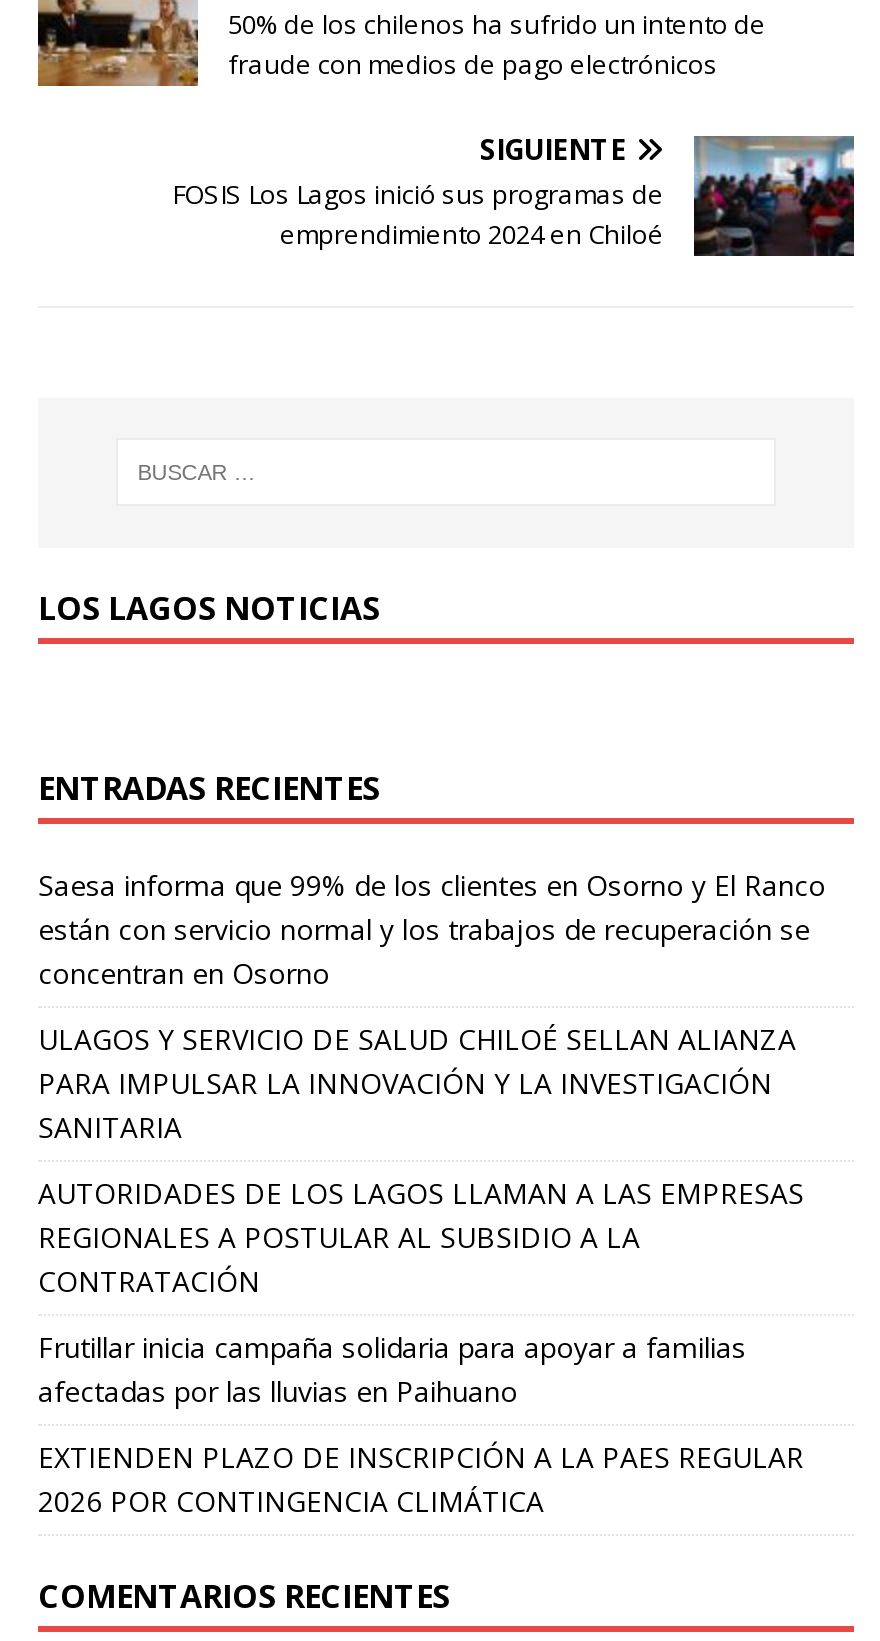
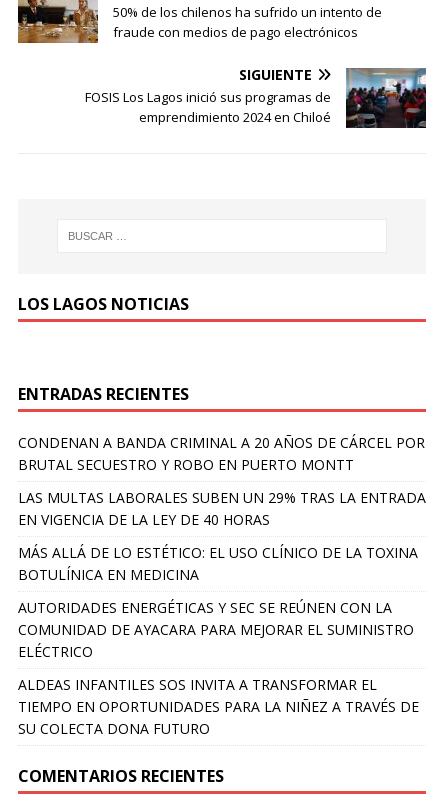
- Saesa informa que 99% de los clientes en Osorno y El Ranco
- están con servicio normal y los trabajos de recuperación se
- concentran en Osorno
+ CONDENAN A BANDA CRIMINAL A 20 AÑOS DE CÁRCEL POR
+ BRUTAL SECUESTRO Y ROBO EN PUERTO MONTT

- ULAGOS Y SERVICIO DE SALUD CHILOÉ SELLAN ALIANZA
- PARA IMPULSAR LA INNOVACIÓN Y LA INVESTIGACIÓN
- SANITARIA
+ LAS MULTAS LABORALES SUBEN UN 29% TRAS LA ENTRADA
+ EN VIGENCIA DE LA LEY DE 40 HORAS

- AUTORIDADES DE LOS LAGOS LLAMAN A LAS EMPRESAS
- REGIONALES A POSTULAR AL SUBSIDIO A LA
- CONTRATACIÓN
+ MÁS ALLÁ DE LO ESTÉTICO: EL USO CLÍNICO DE LA TOXINA
+ BOTULÍNICA EN MEDICINA

- Frutillar inicia campaña solidaria para apoyar a familias
- afectadas por las lluvias en Paihuano
+ AUTORIDADES ENERGÉTICAS Y SEC SE REÚNEN CON LA
+ COMUNIDAD DE AYACARA PARA MEJORAR EL SUMINISTRO
+ ELÉCTRICO

- EXTIENDEN PLAZO DE INSCRIPCIÓN A LA PAES REGULAR
- 2026 POR CONTINGENCIA CLIMÁTICA
+ ALDEAS INFANTILES SOS INVITA A TRANSFORMAR EL
+ TIEMPO EN OPORTUNIDADES PARA LA NIÑEZ A TRAVÉS DE
+ SU COLECTA DONA FUTURO
